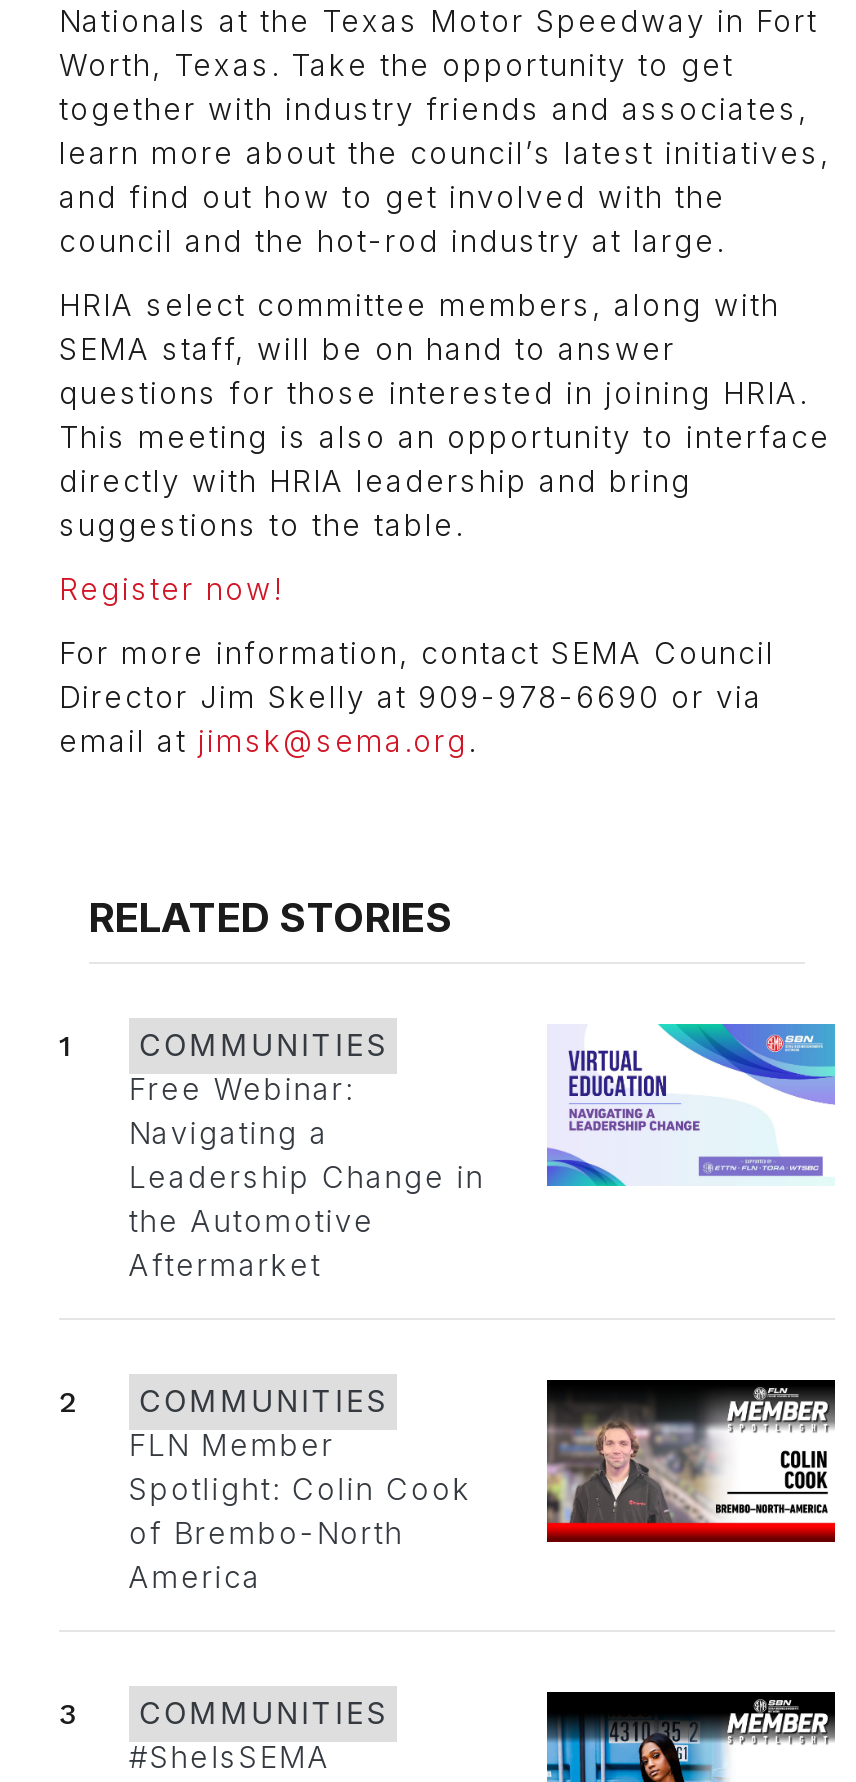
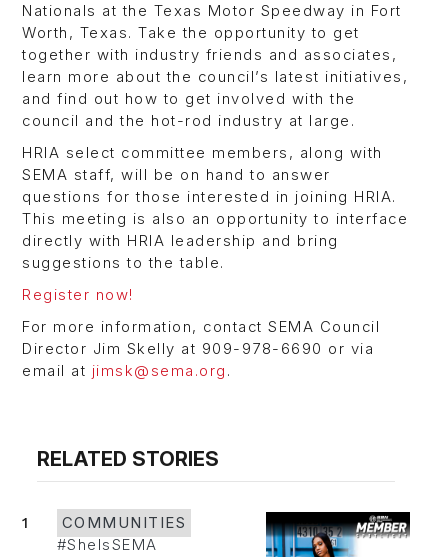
- [image]
- Free Webinar:
- Navigating a
- Leadership Change in
- the Automotive
- Aftermarket

- [image]
- 2
- COMMUNITIES
- FLN Member
- Spotlight: Colin Cook
- of Brembo-North
- America

- 3
- COMMUNITIES
